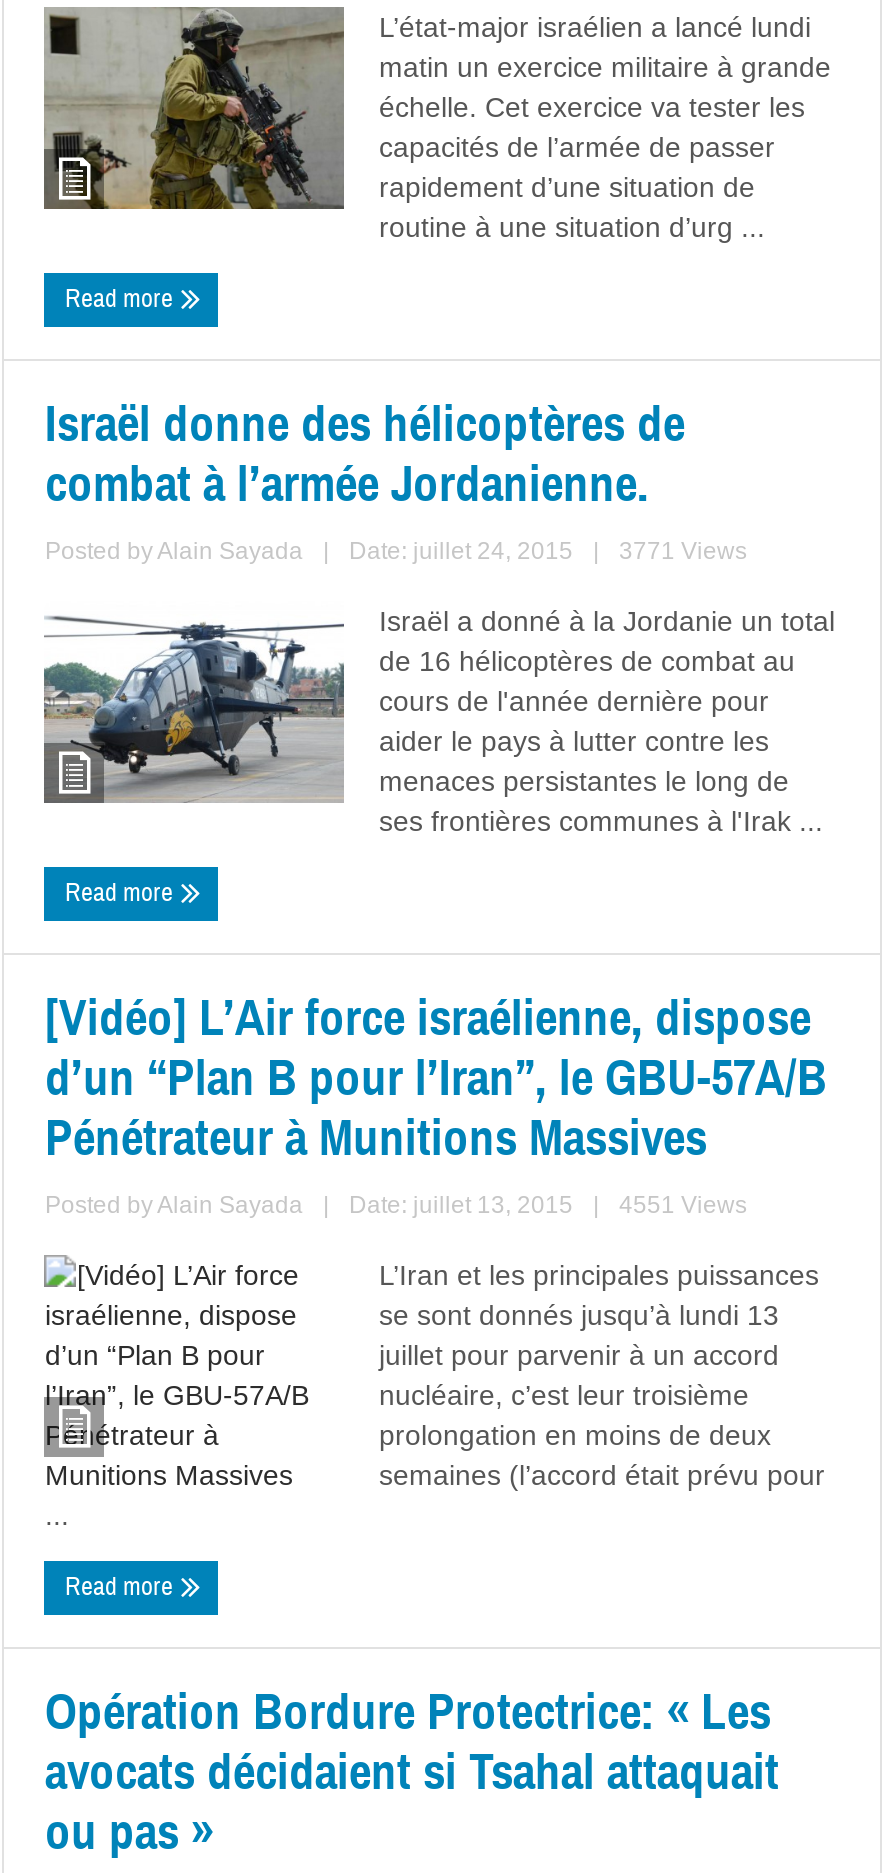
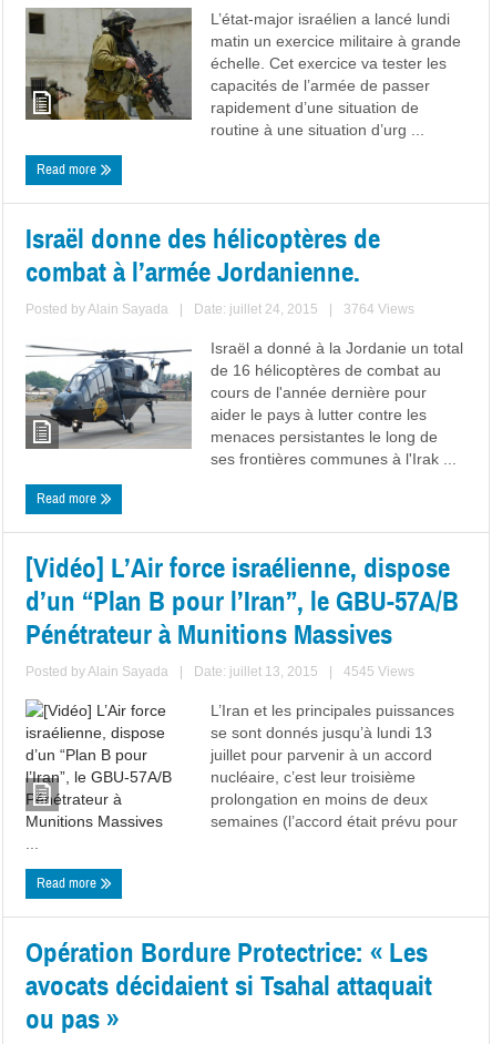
- 3771 Views
+ 3764 Views

- 4551 Views
+ 4545 Views
